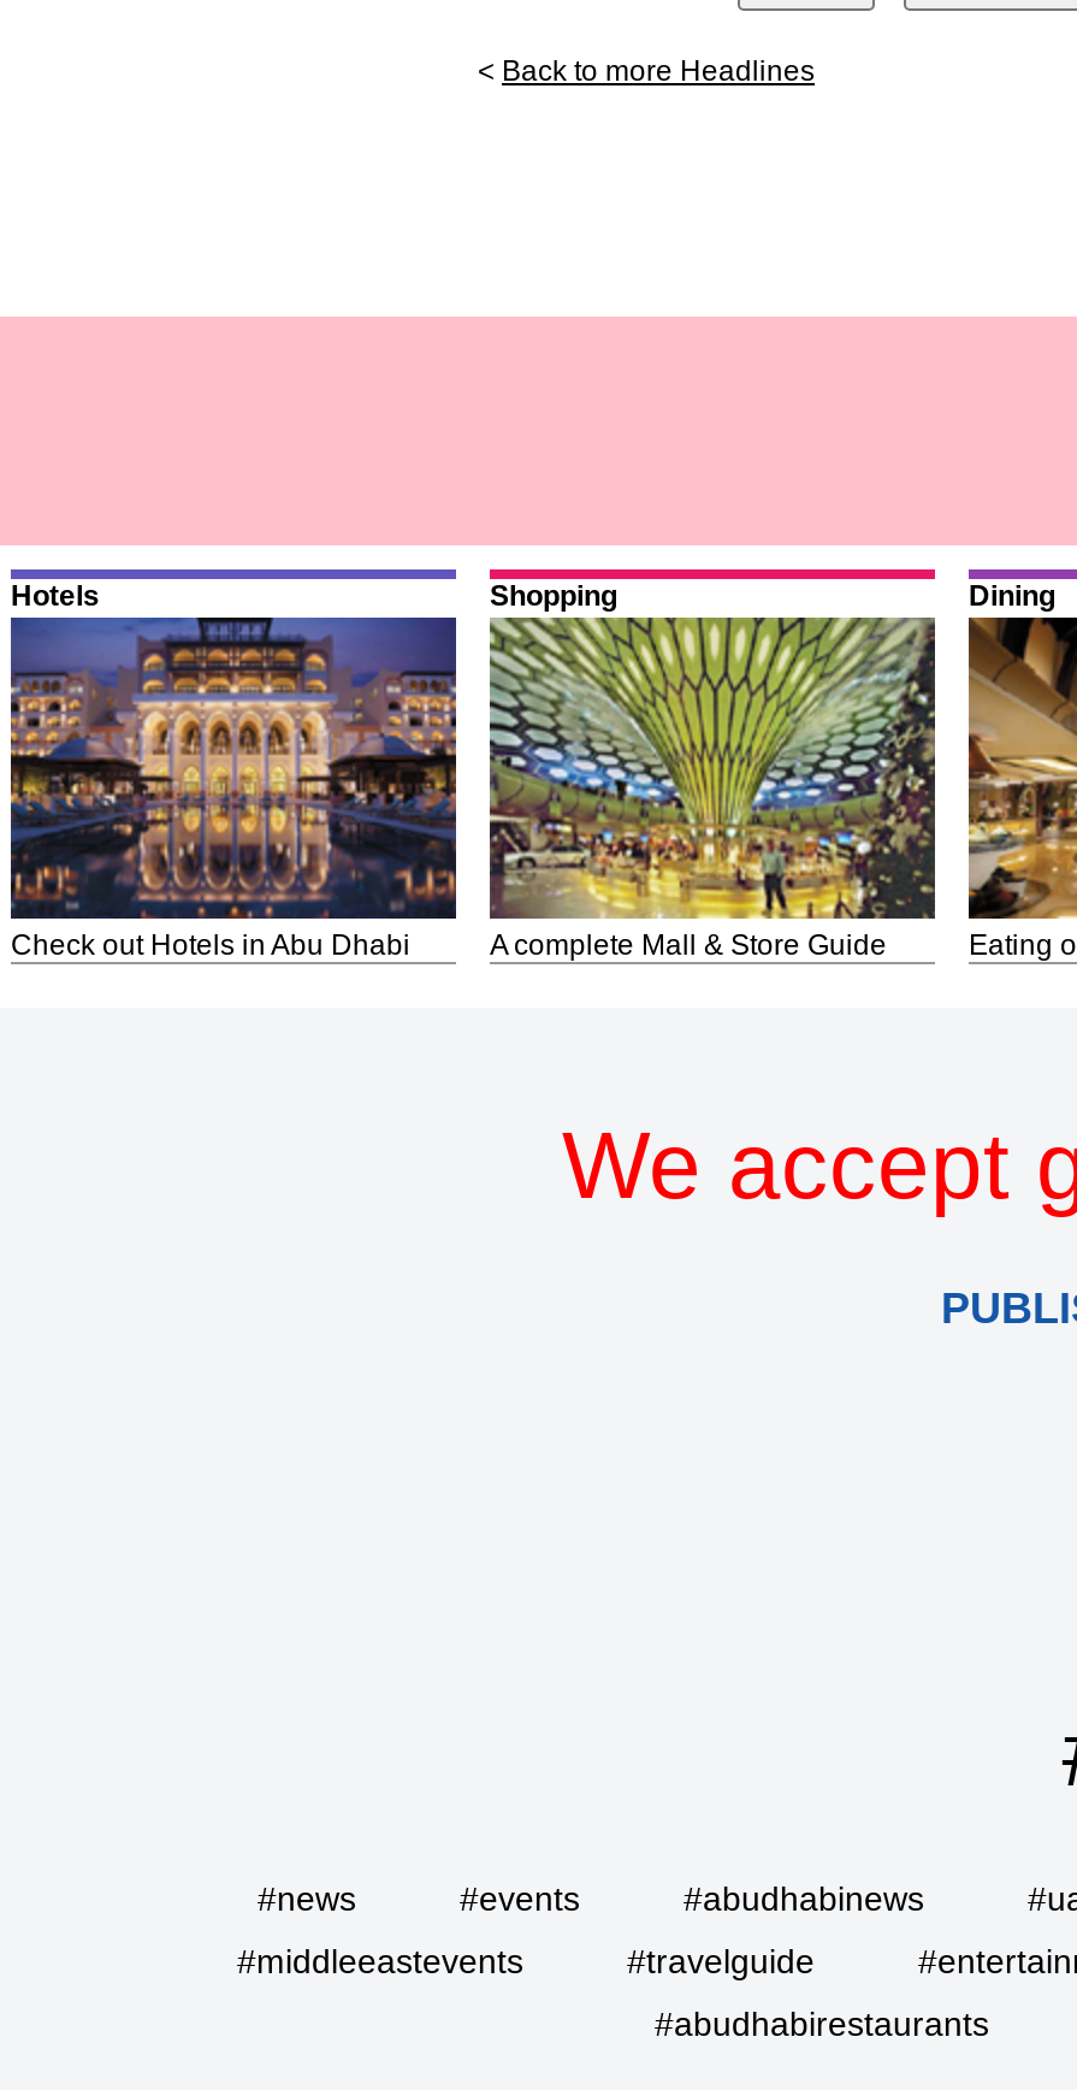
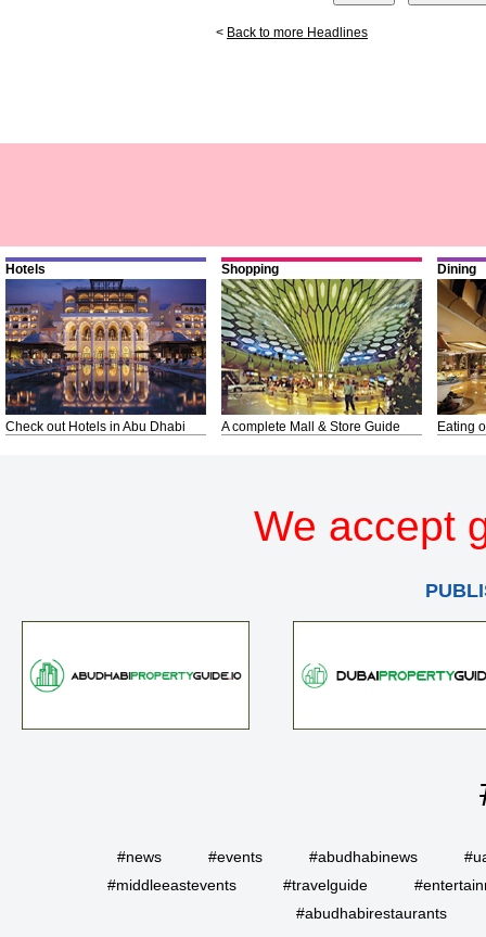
+ [image]

+ [image]
